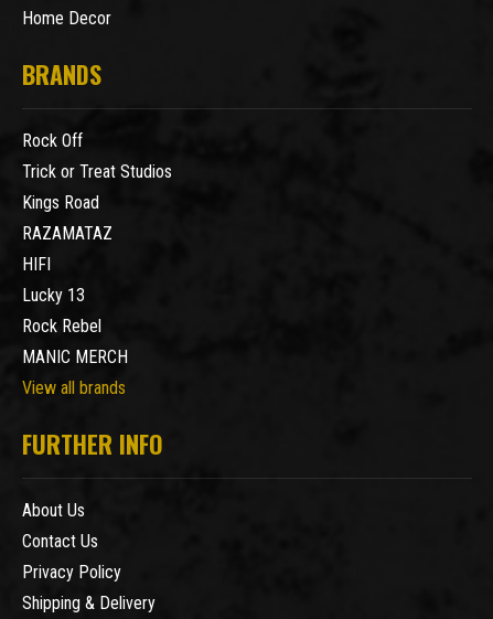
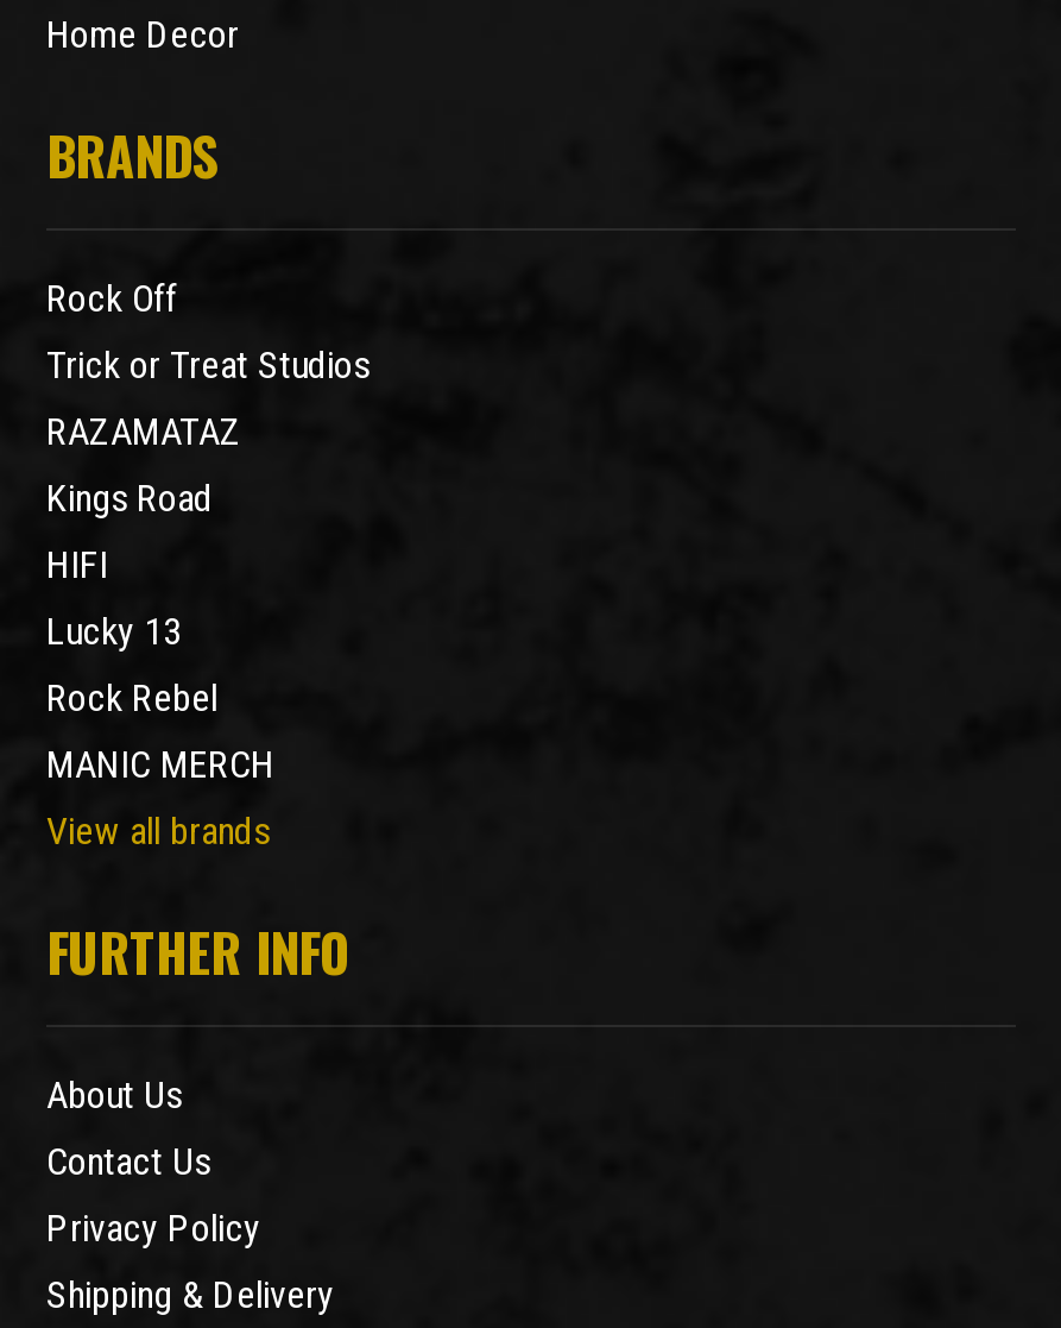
moved down: Kings Road

moved up: RAZAMATAZ
